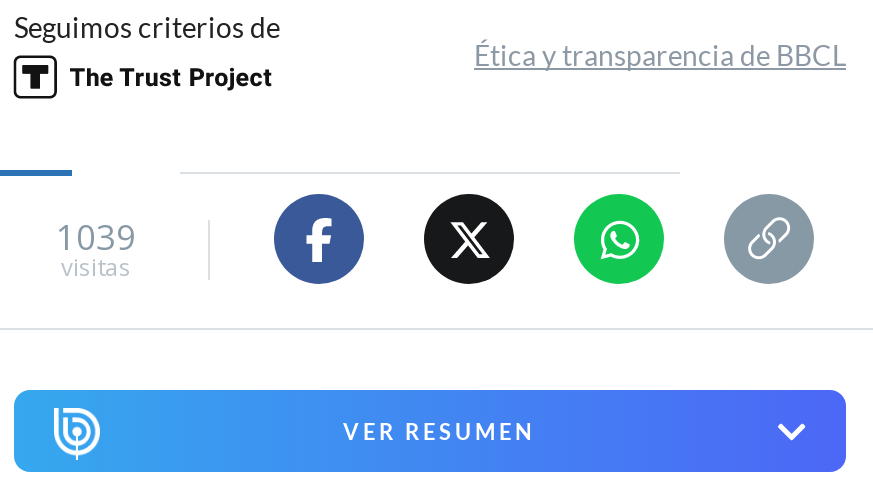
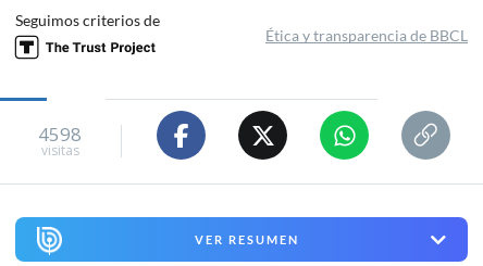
- 1039
+ 4598
